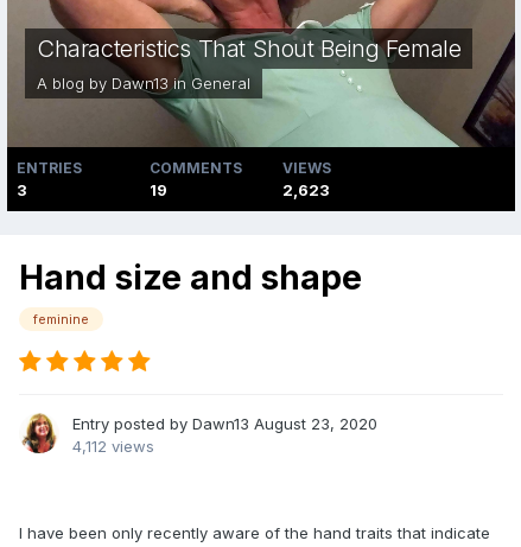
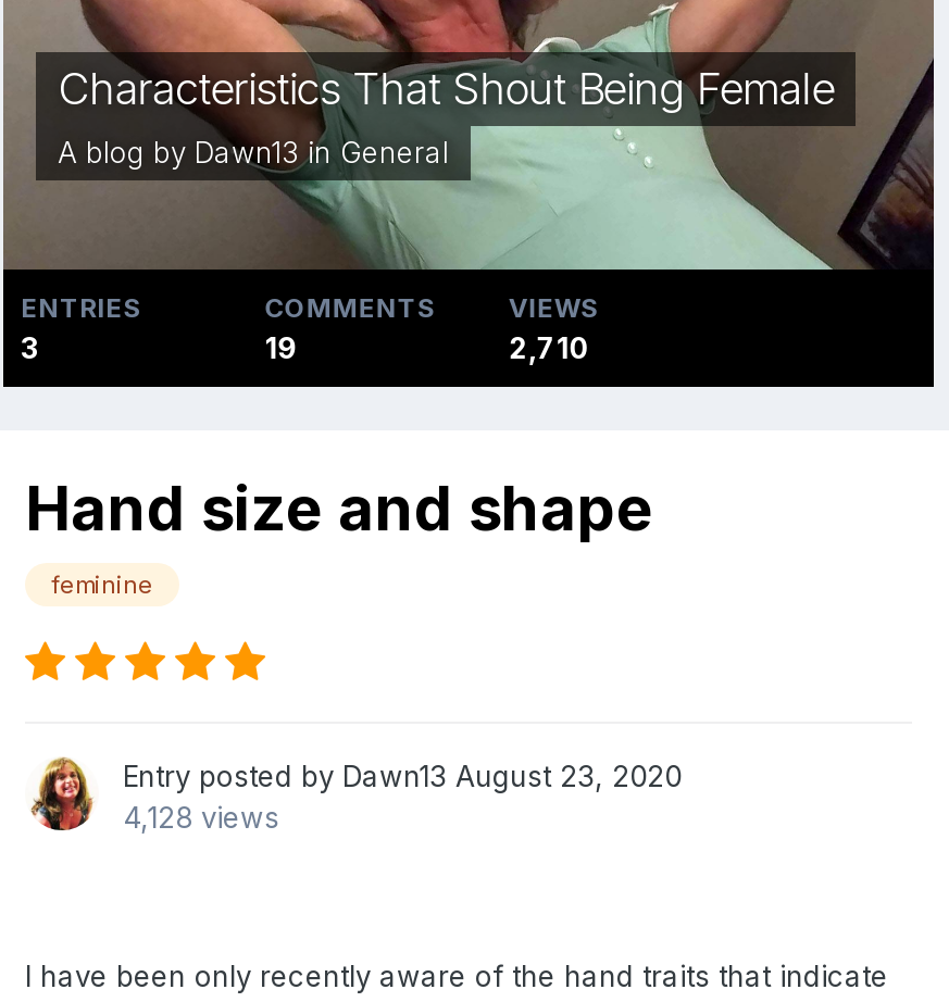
- 2,623
+ 2,710

- 4,112 views
+ 4,128 views
